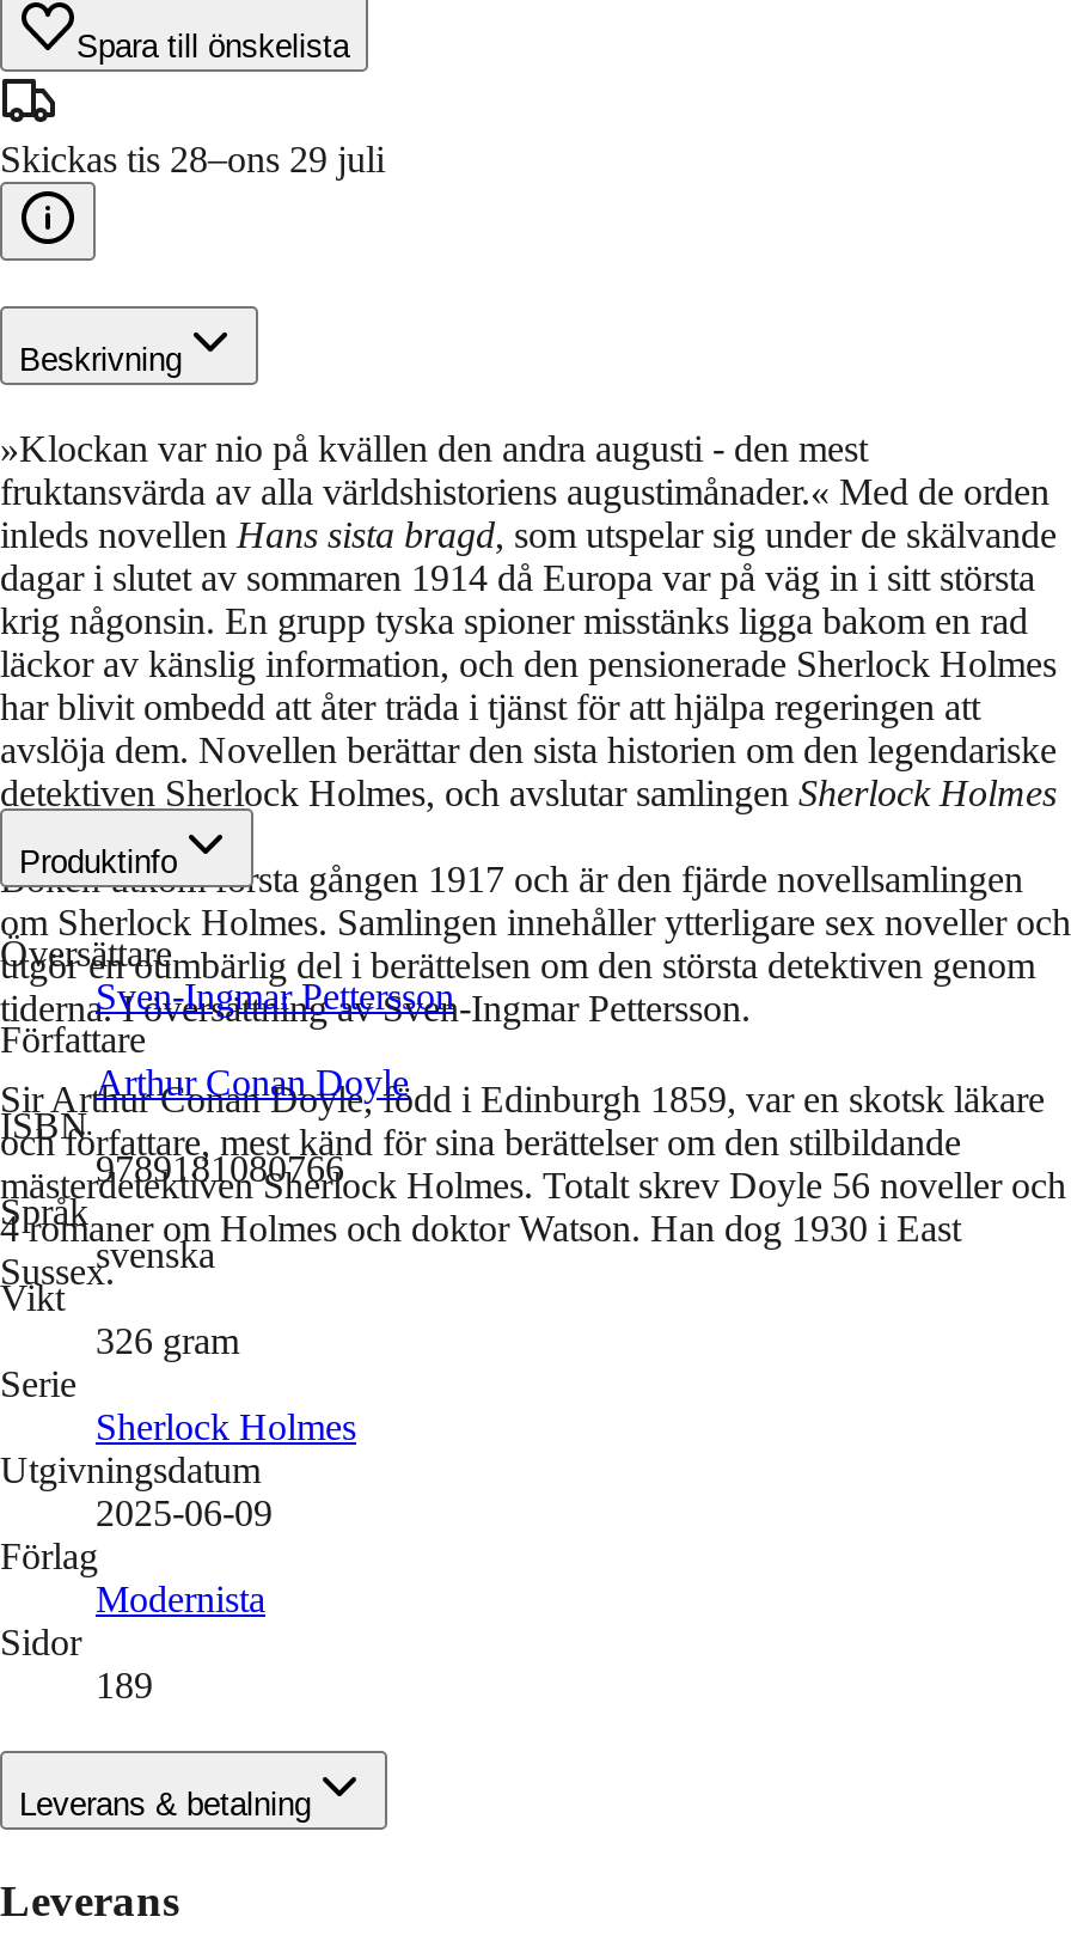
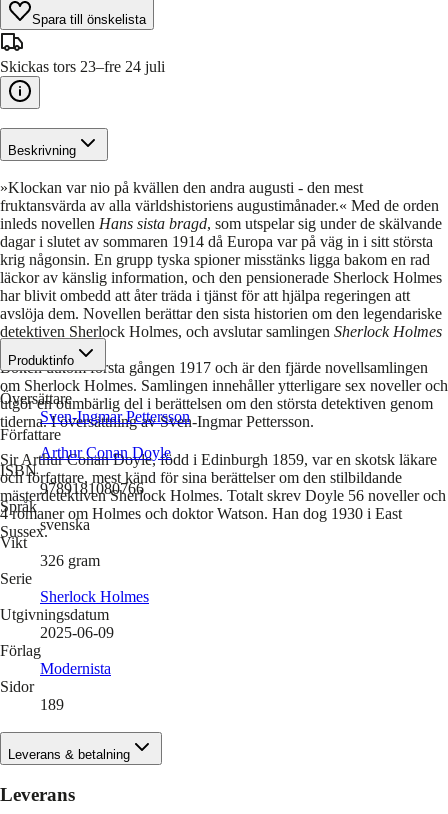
- Skickas tis 28–ons 29 juli
+ Skickas tors 23–fre 24 juli
